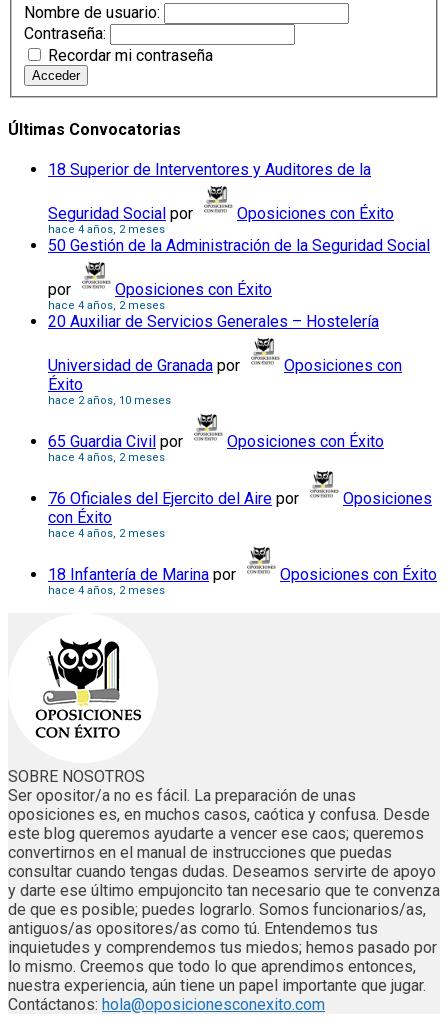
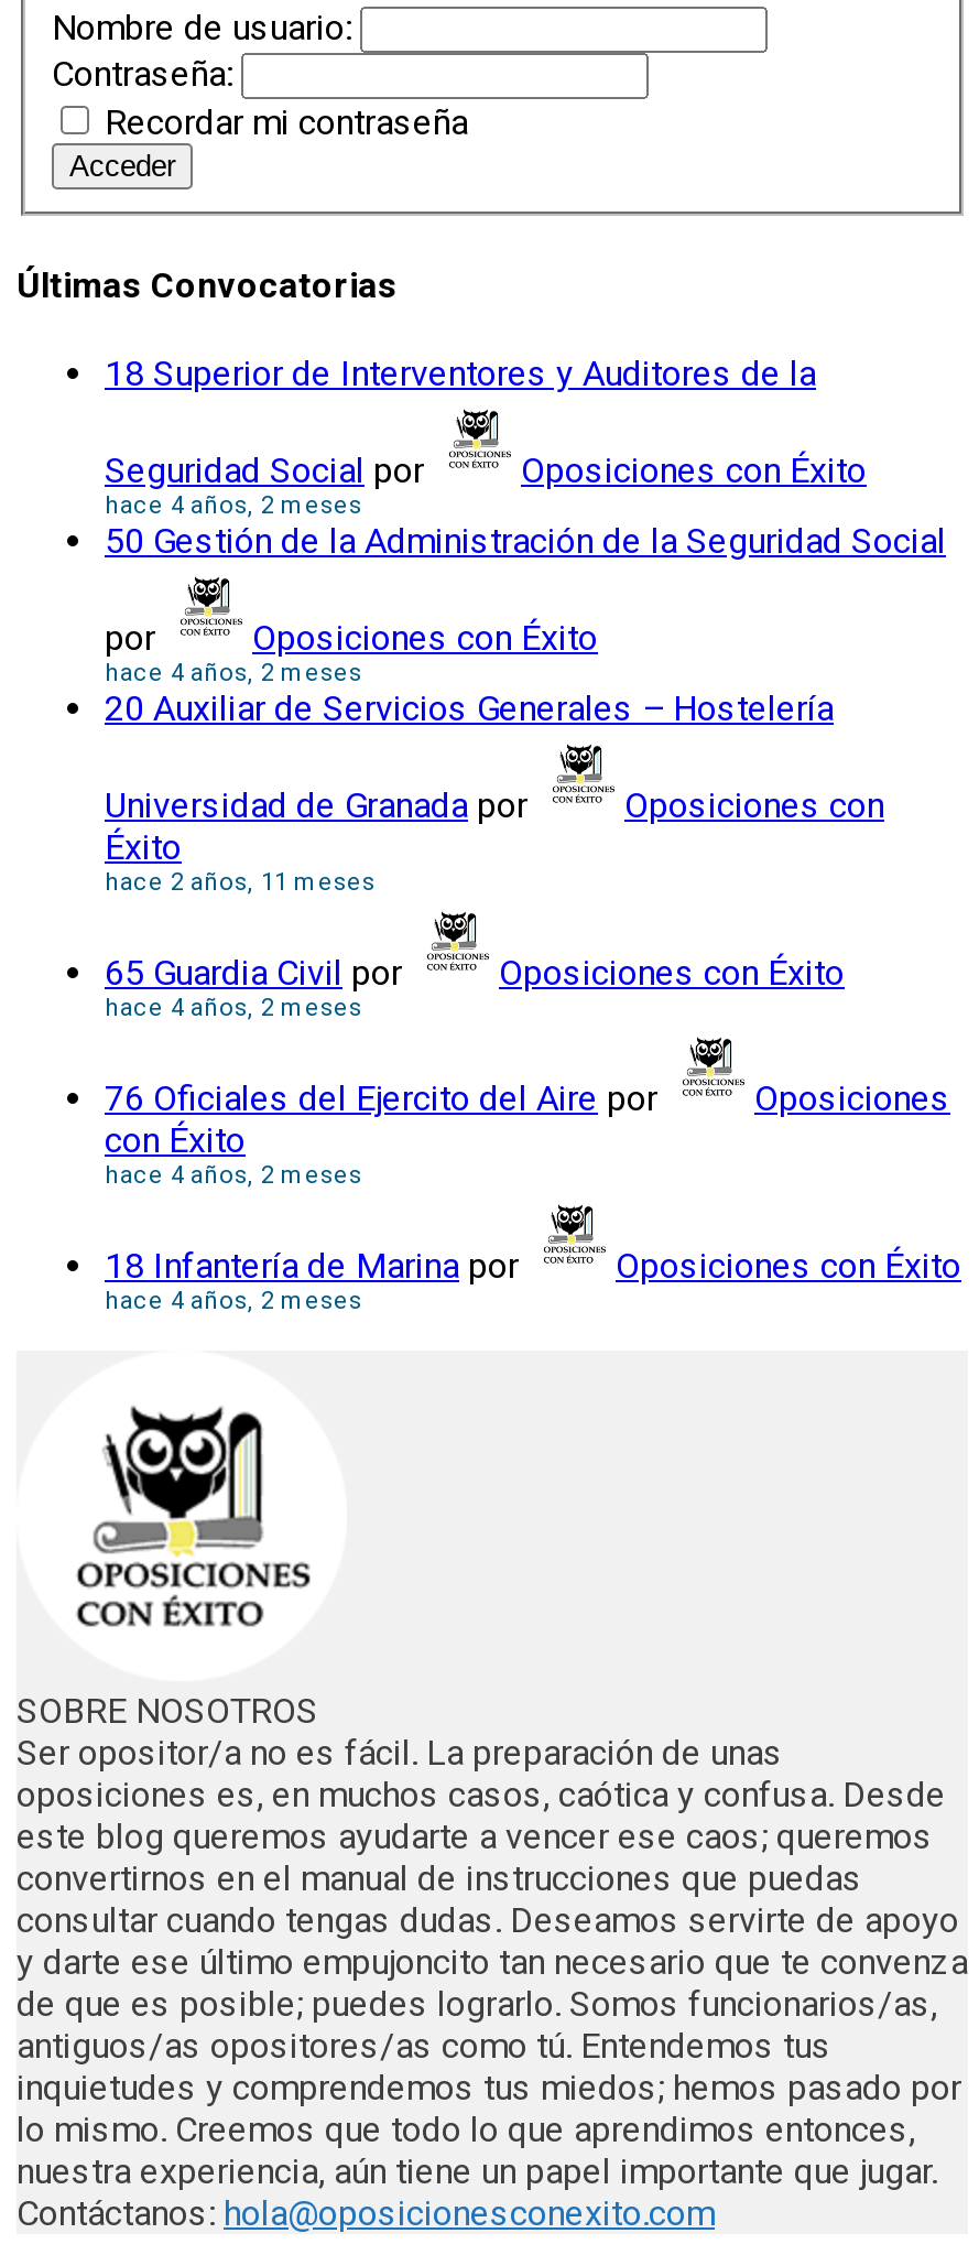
- hace 2 años, 10 meses
+ hace 2 años, 11 meses
